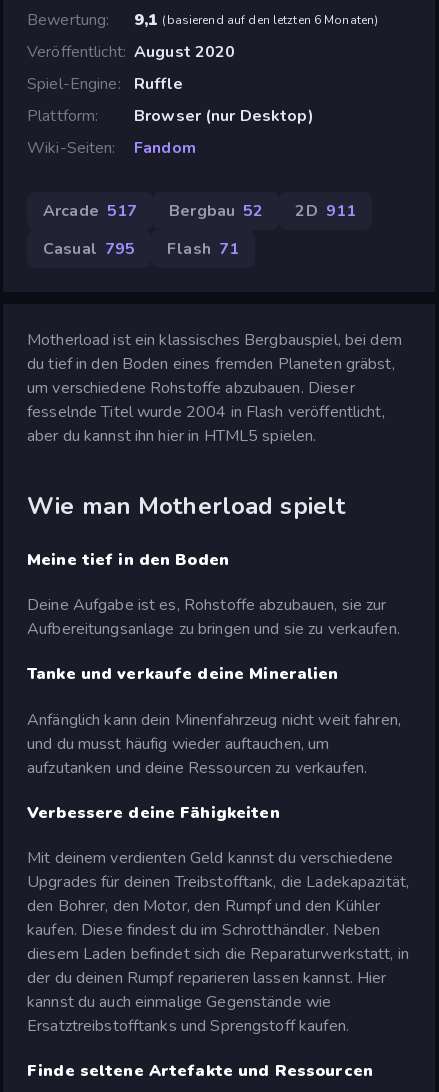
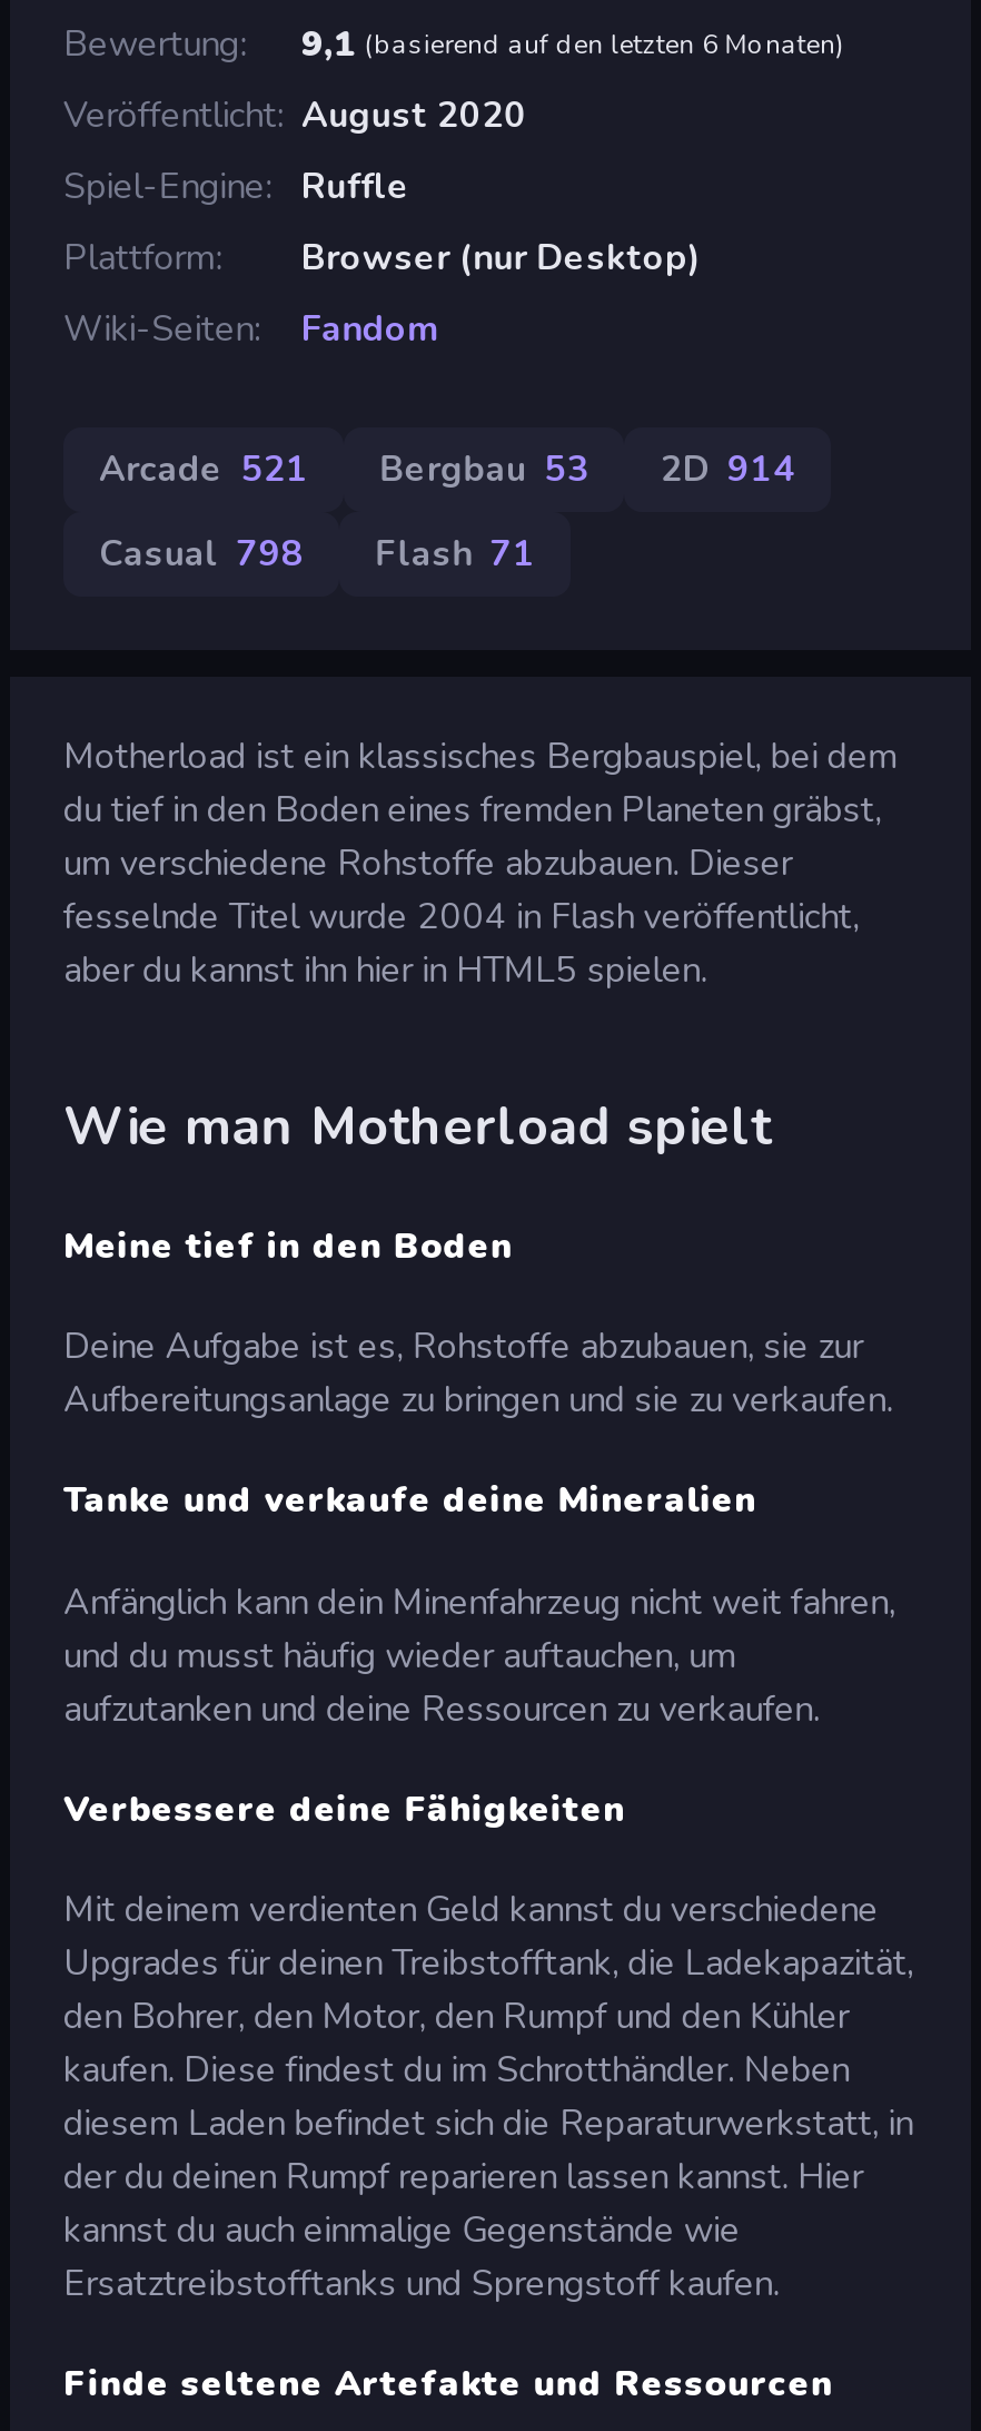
- Arcade 517
+ Arcade 521

- Bergbau 52
+ Bergbau 53

- 2D 911
+ 2D 914

- Casual 795 Flash 71
+ Casual 798 Flash 71
